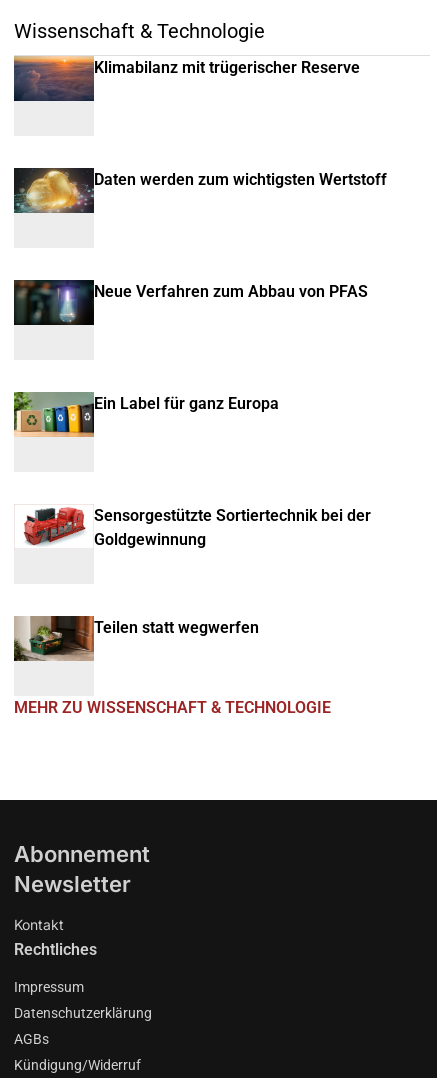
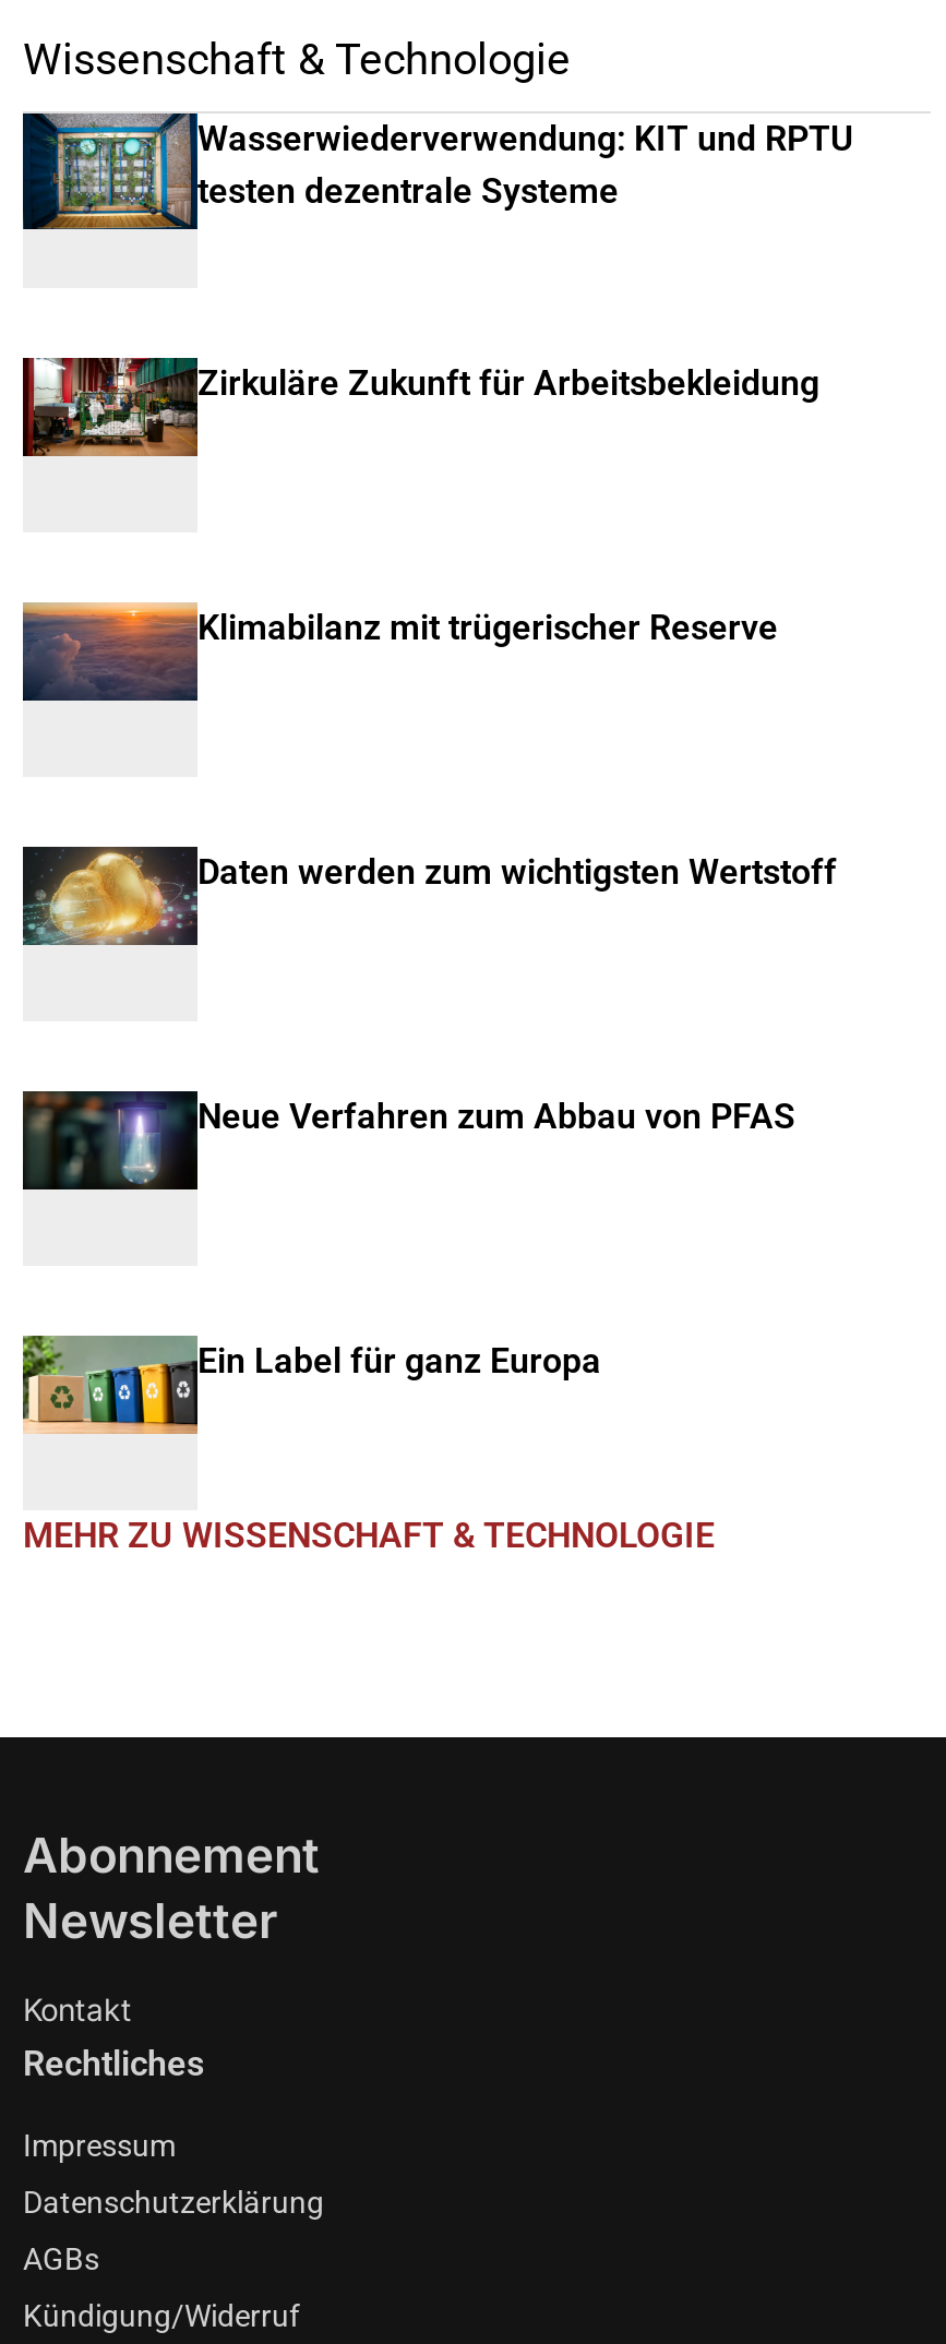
+ [image]
+ Wasserwiederverwendung: KIT und RPTU
+ testen dezentrale Systeme

+ [image]
+ Zirkuläre Zukunft für Arbeitsbekleidung

moved down: [image] | Klimabilanz mit trügerischer Reserve | Daten werden zum wichtigsten Wertstoff | Neue Verfahren zum Abbau von PFAS | Ein Label für ganz Europa

moved down: [image]

- [image]
- Sensorgestützte Sortiertechnik bei der
- Goldgewinnung

- [image]
- Teilen statt wegwerfen
